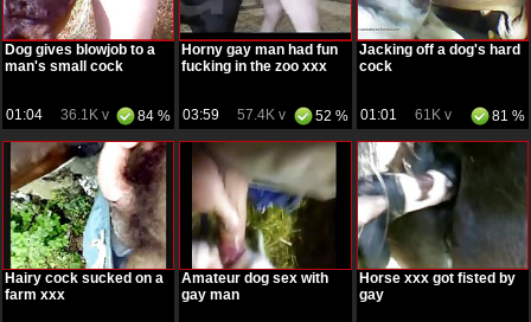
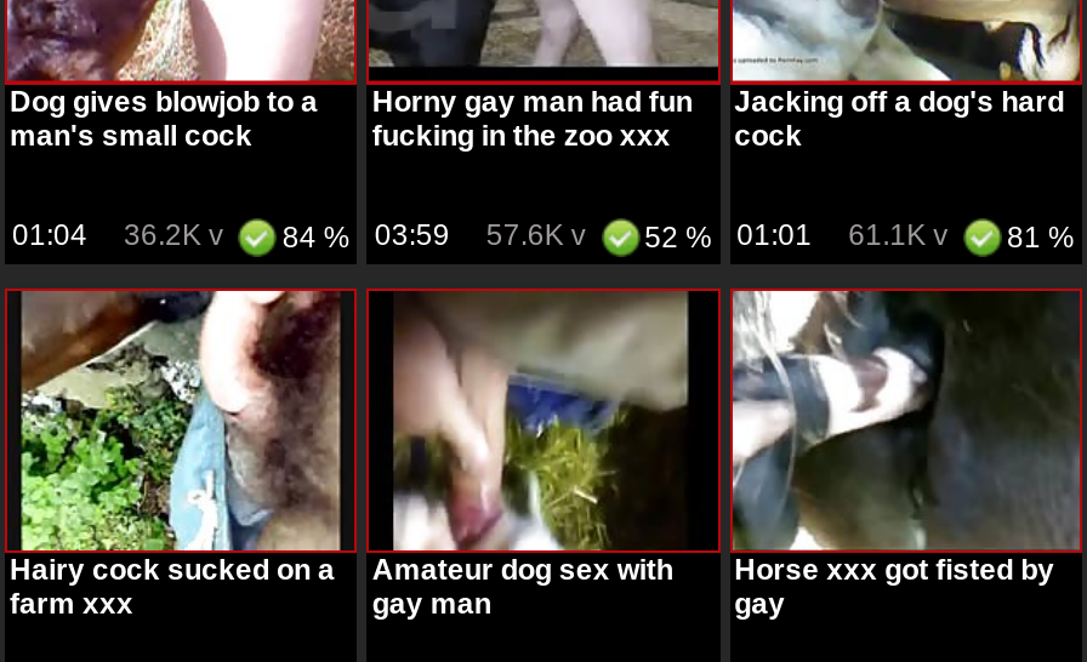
- 36.1K v
+ 36.2K v

- 57.4K v
+ 57.6K v

- 61K v
+ 61.1K v
